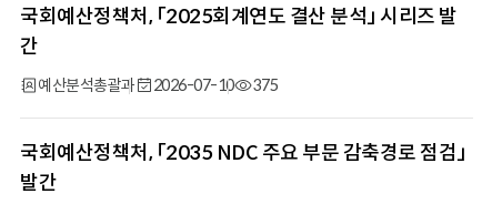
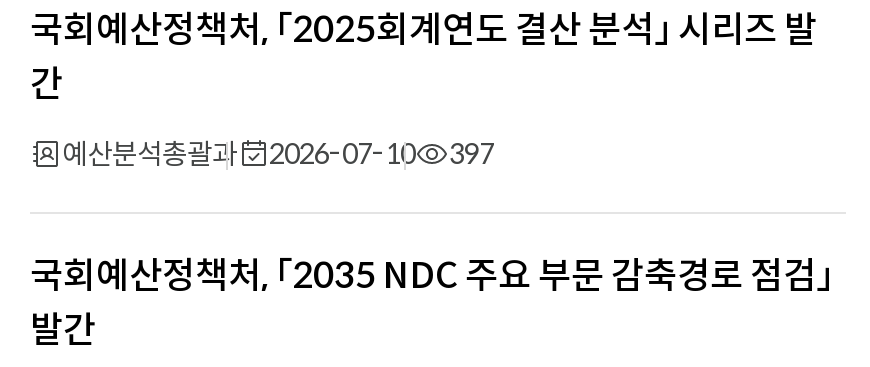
- 예산분석총괄과 2026-07-10 375
+ 예산분석총괄과 2026-07-10 397
